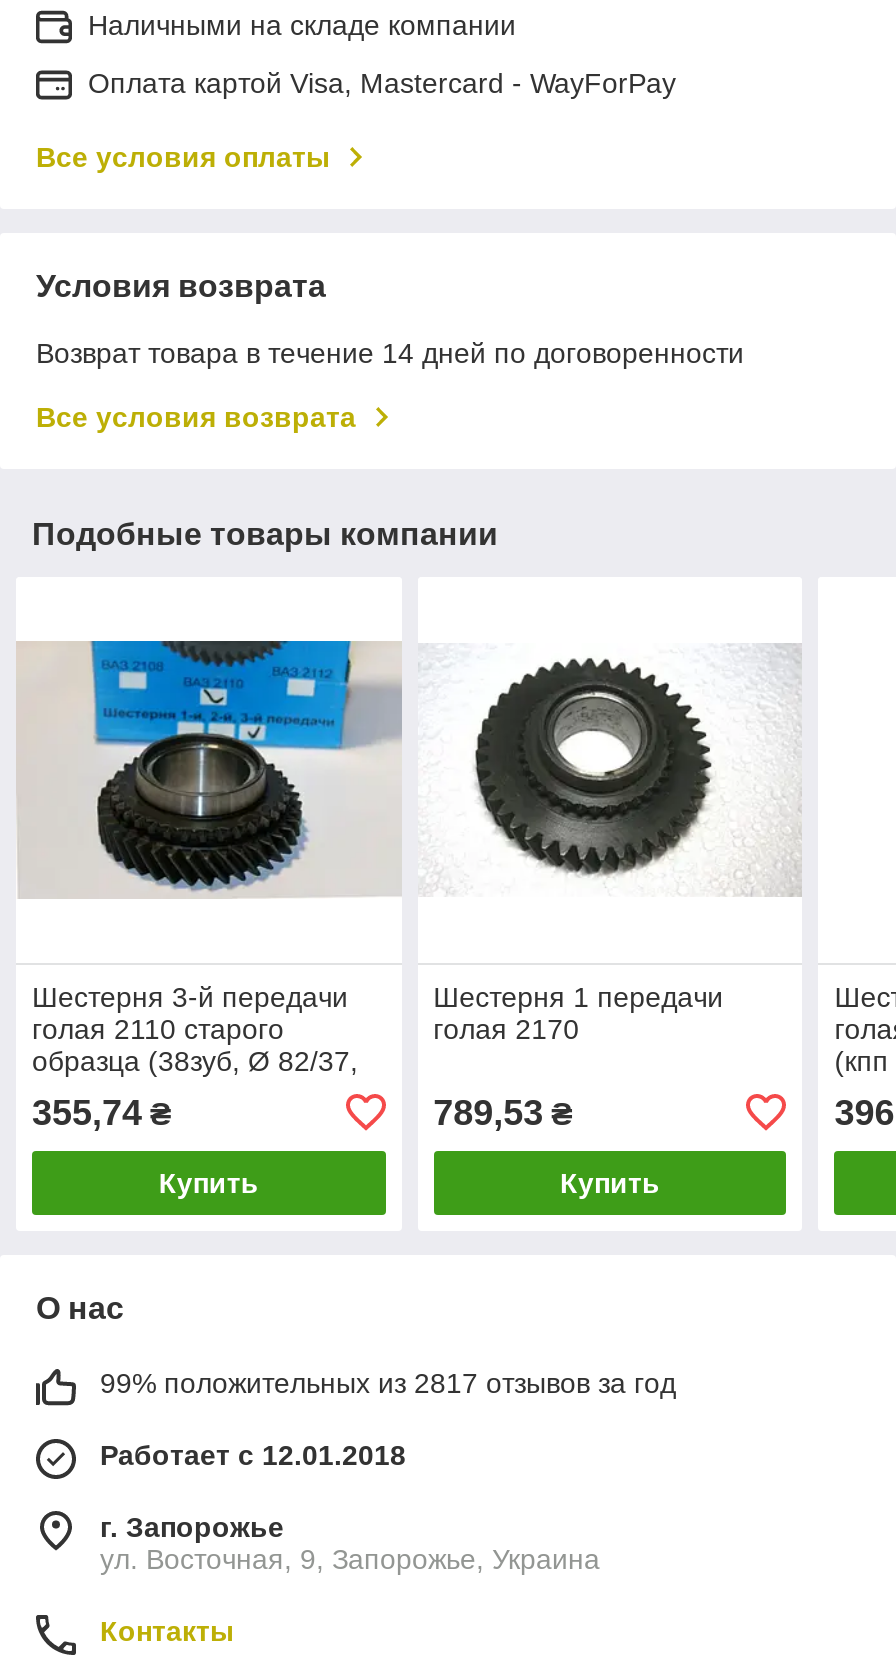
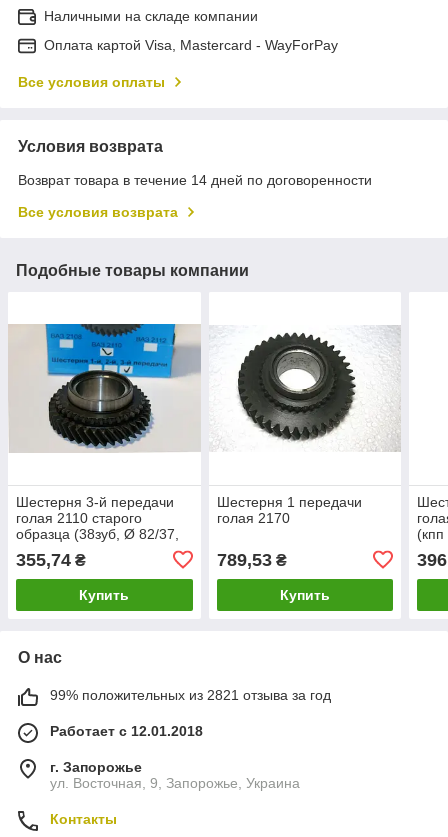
- 99% положительных из 2817 отзывов за год
+ 99% положительных из 2821 отзыва за год
